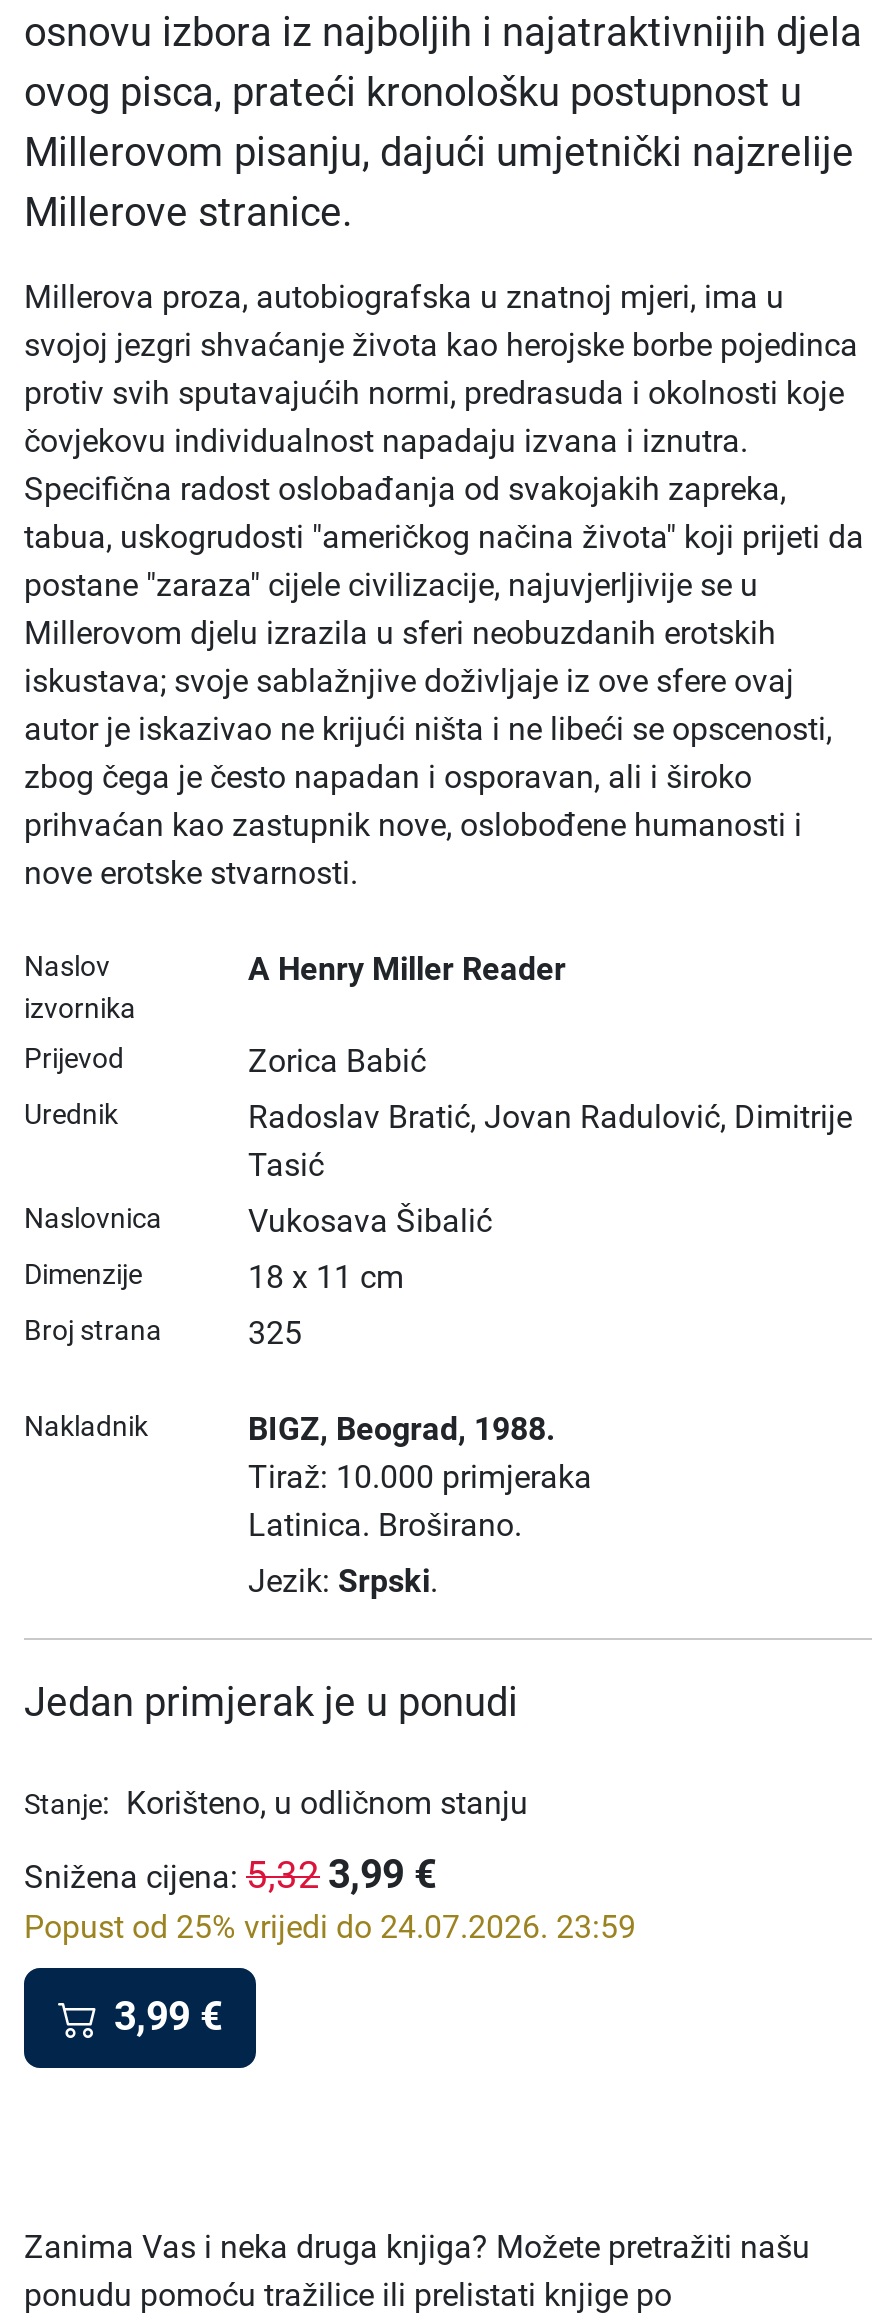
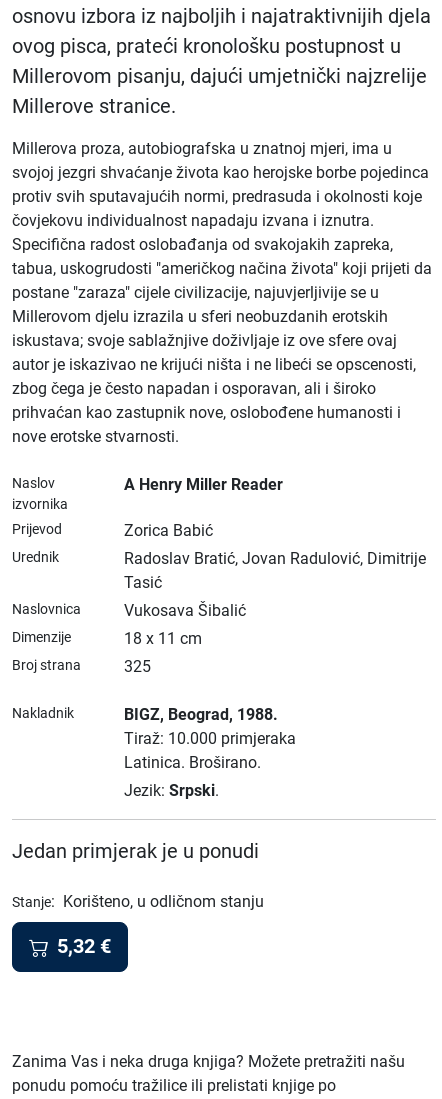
- Snižena cijena: 5,32 3,99 €
- Popust od 25% vrijedi do 24.07.2026. 23:59
- 3,99 €
+ 5,32 €
